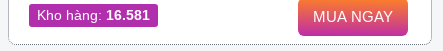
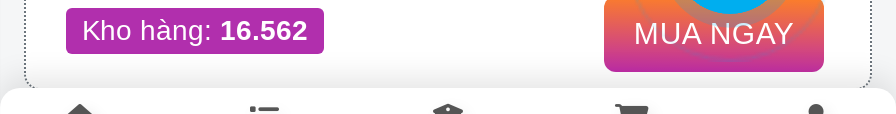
- Kho hàng: 16.581
+ Kho hàng: 16.562
